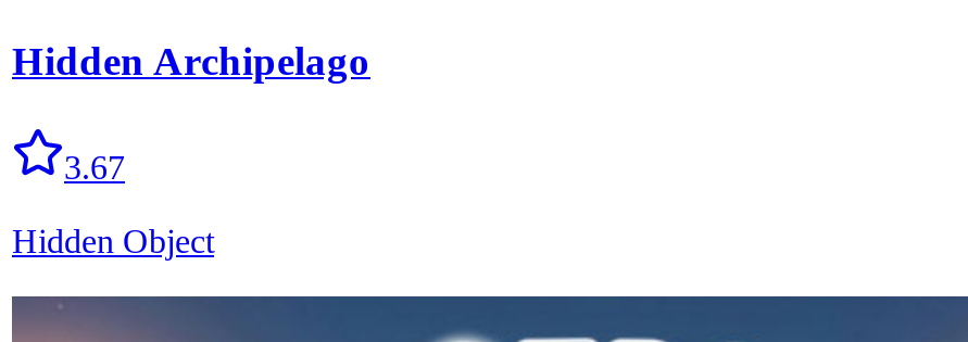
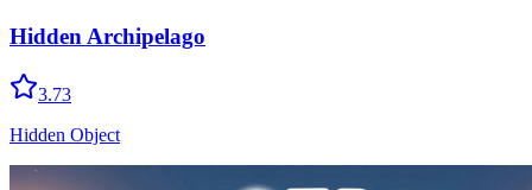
- 3.67
+ 3.73
